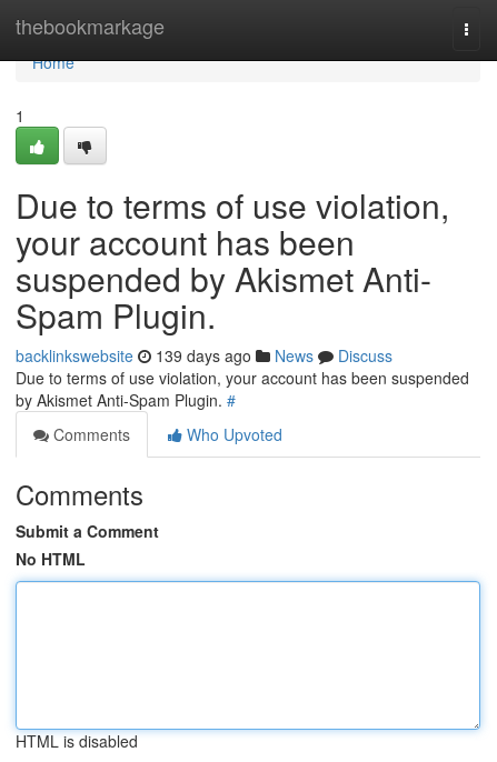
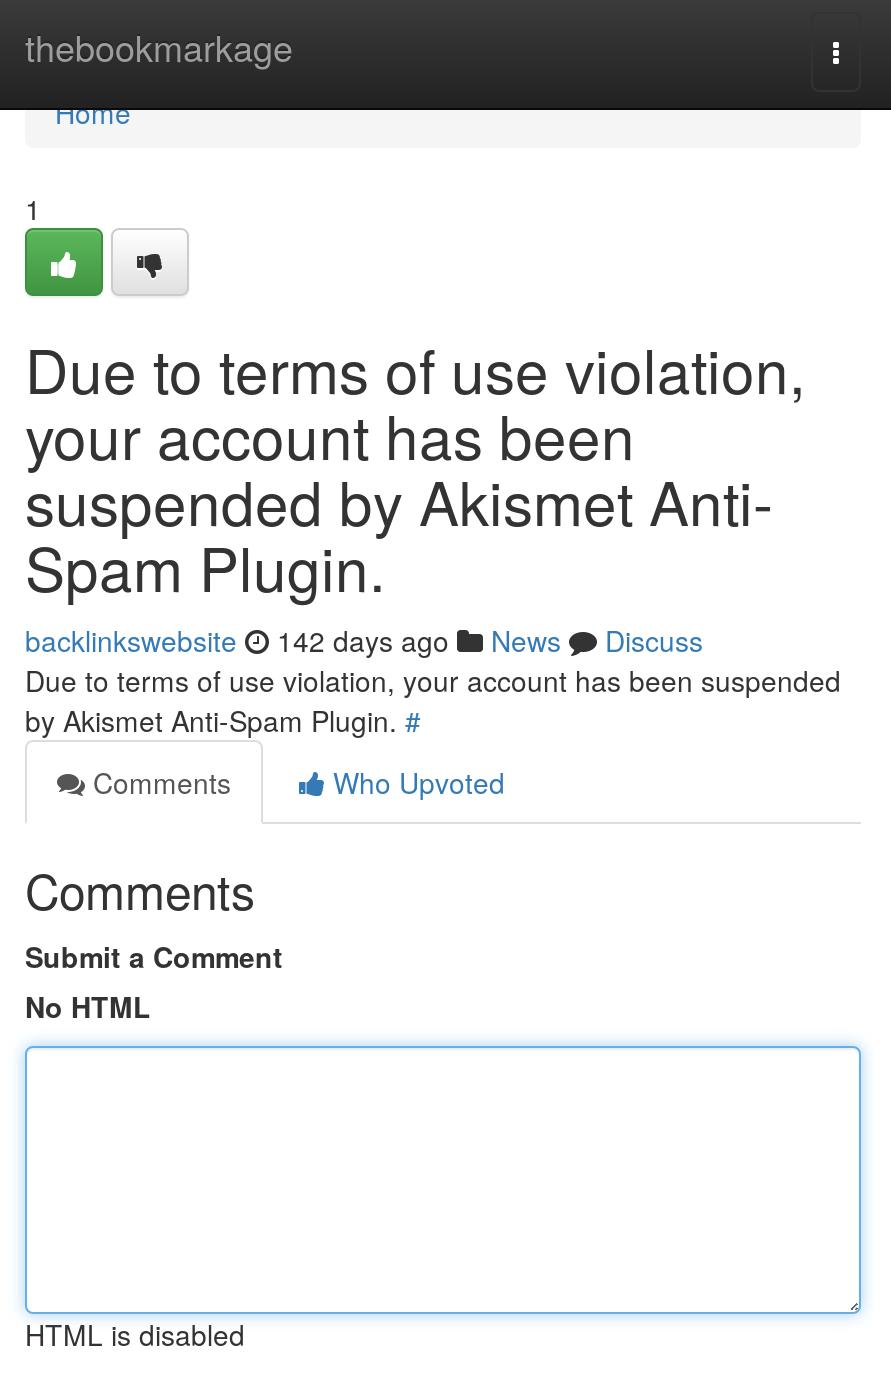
- backlinkswebsite 139 days ago News Discuss
+ backlinkswebsite 142 days ago News Discuss
